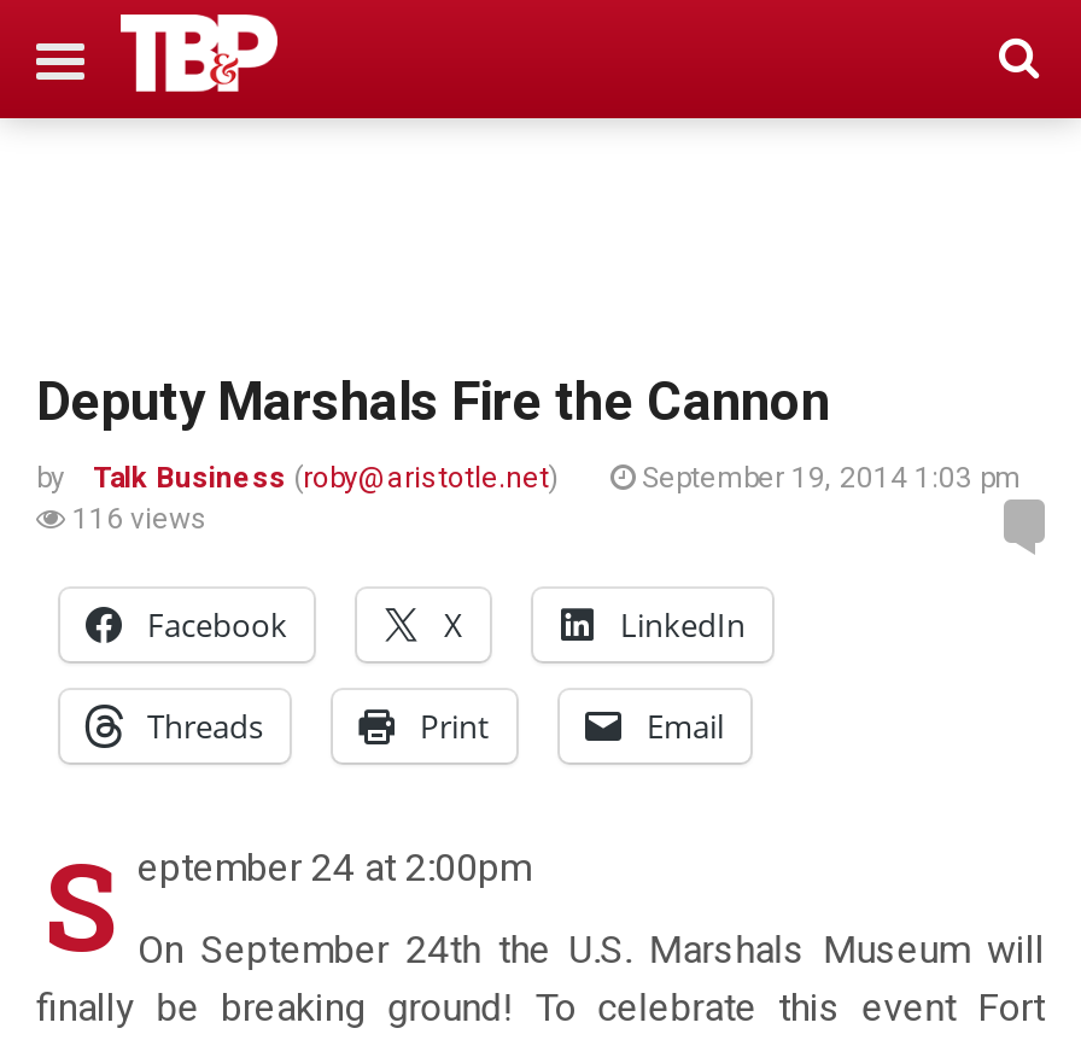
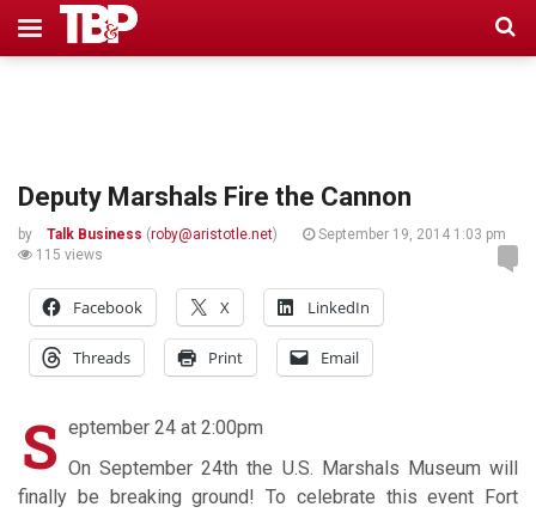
- 116 views
+ 115 views
